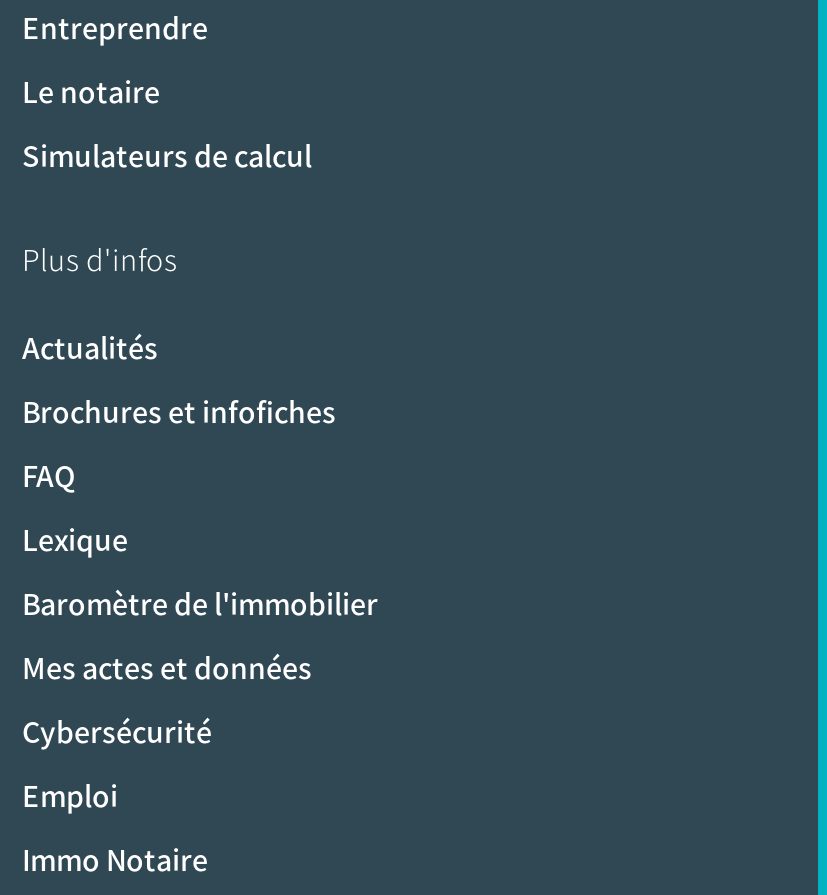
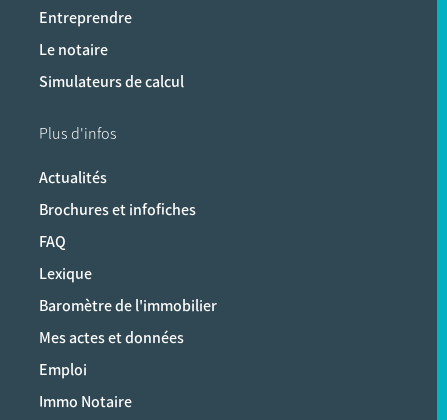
- Cybersécurité
